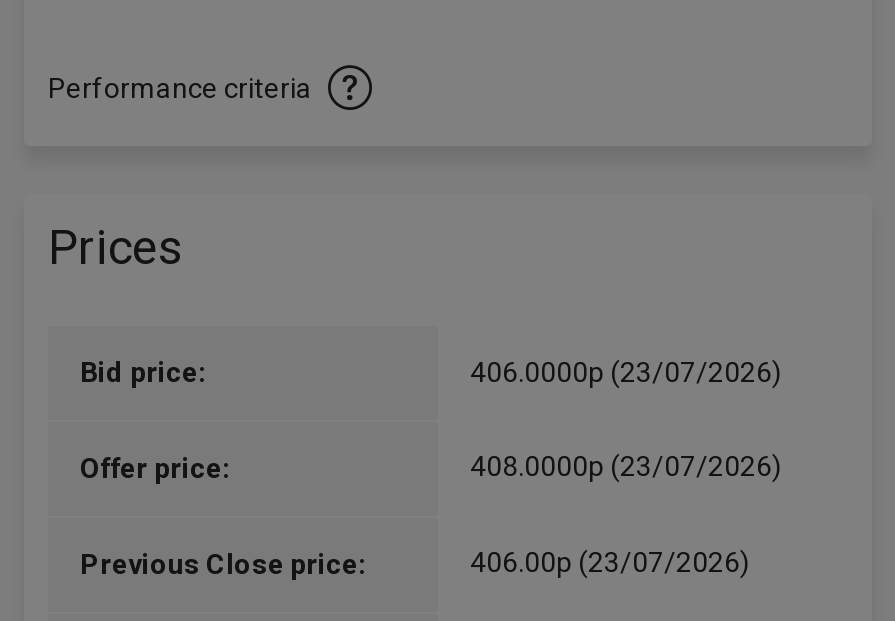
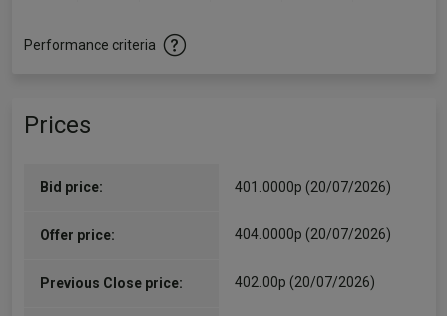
- 406.0000p (23/07/2026)
+ 401.0000p (20/07/2026)

- 408.0000p (23/07/2026)
+ 404.0000p (20/07/2026)

- 406.00p (23/07/2026)
+ 402.00p (20/07/2026)
